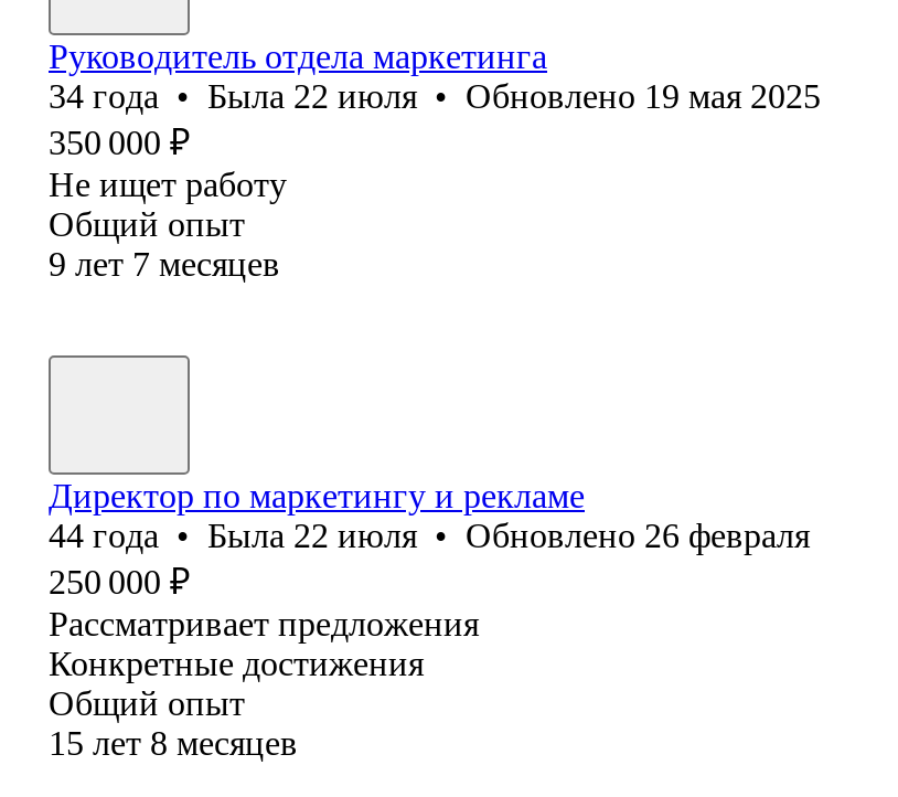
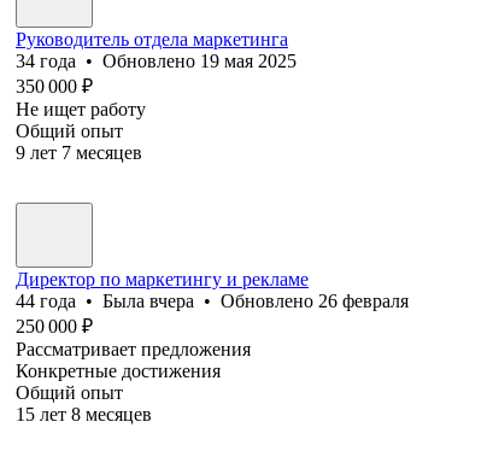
- 34 года • Была 22 июля • Обновлено 19 мая 2025
+ 34 года • Обновлено 19 мая 2025

- 44 года • Была 22 июля • Обновлено 26 февраля
+ 44 года • Была вчера • Обновлено 26 февраля
